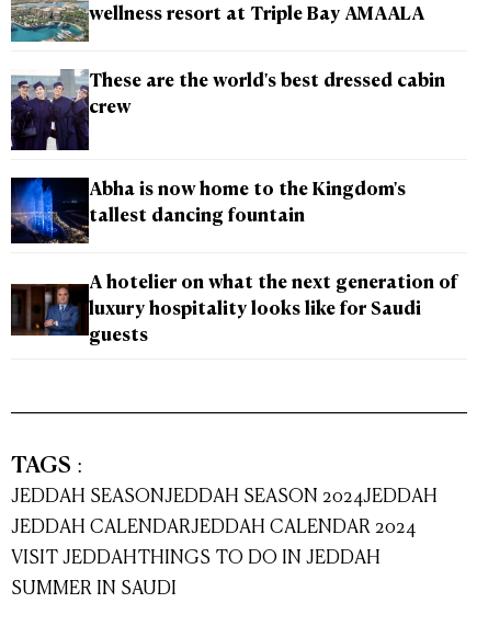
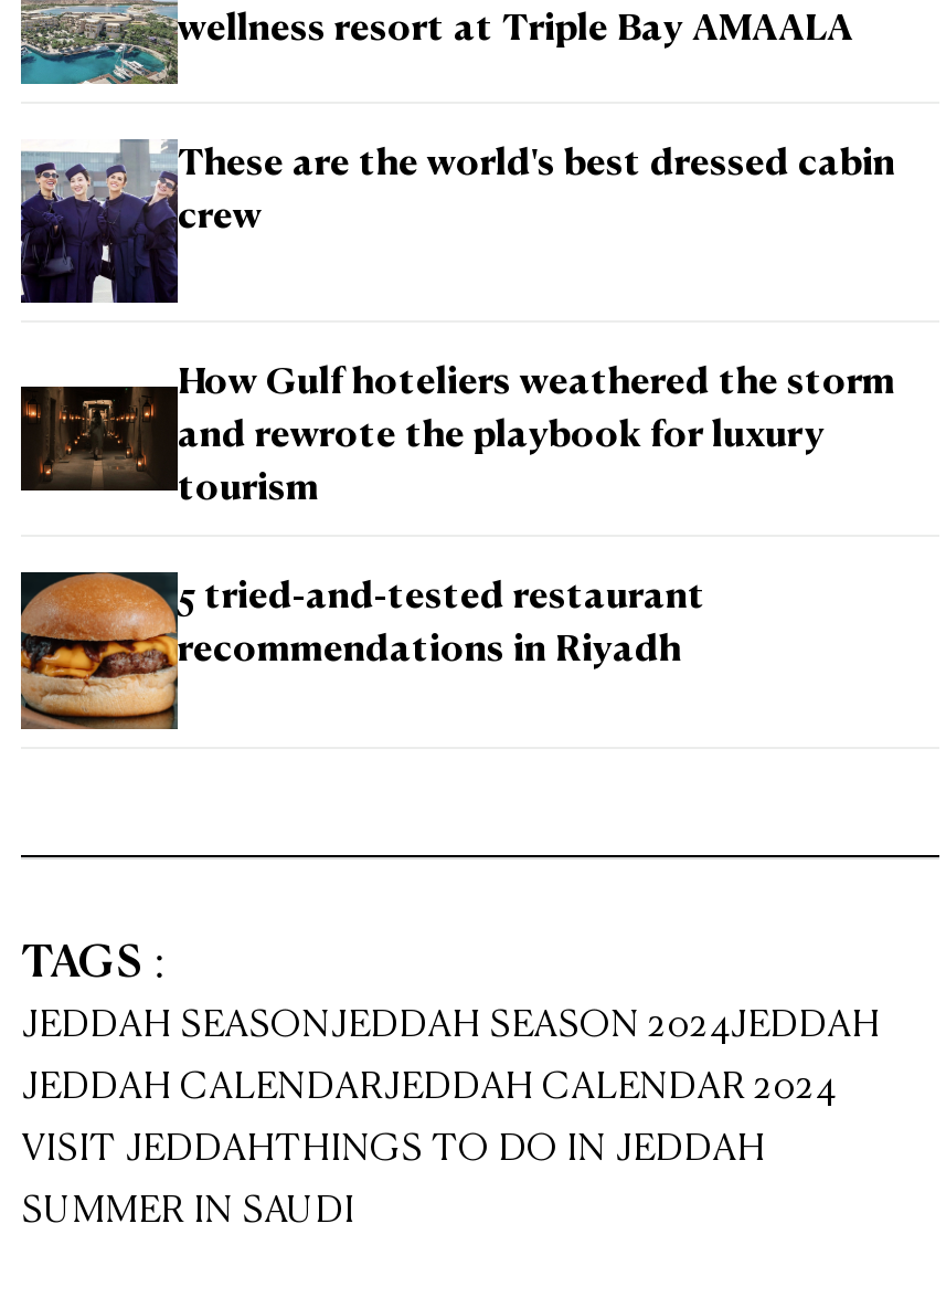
- [image]
- Abha is now home to the Kingdom's
+ [image]
+ How Gulf hoteliers weathered the storm

- tallest dancing fountain
+ and rewrote the playbook for luxury

- A hotelier on what the next generation of
+ tourism

- [image]
- luxury hospitality looks like for Saudi
+ [image]
+ 5 tried-and-tested restaurant

- guests
+ recommendations in Riyadh
